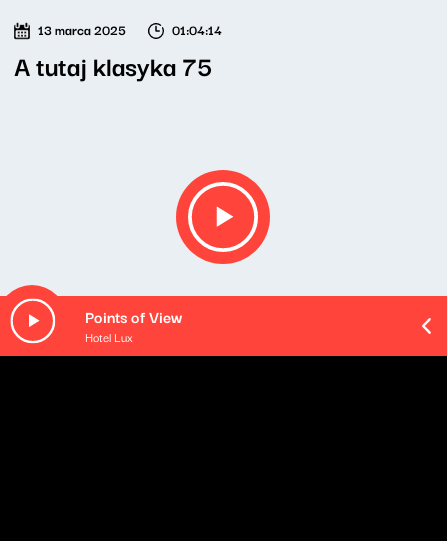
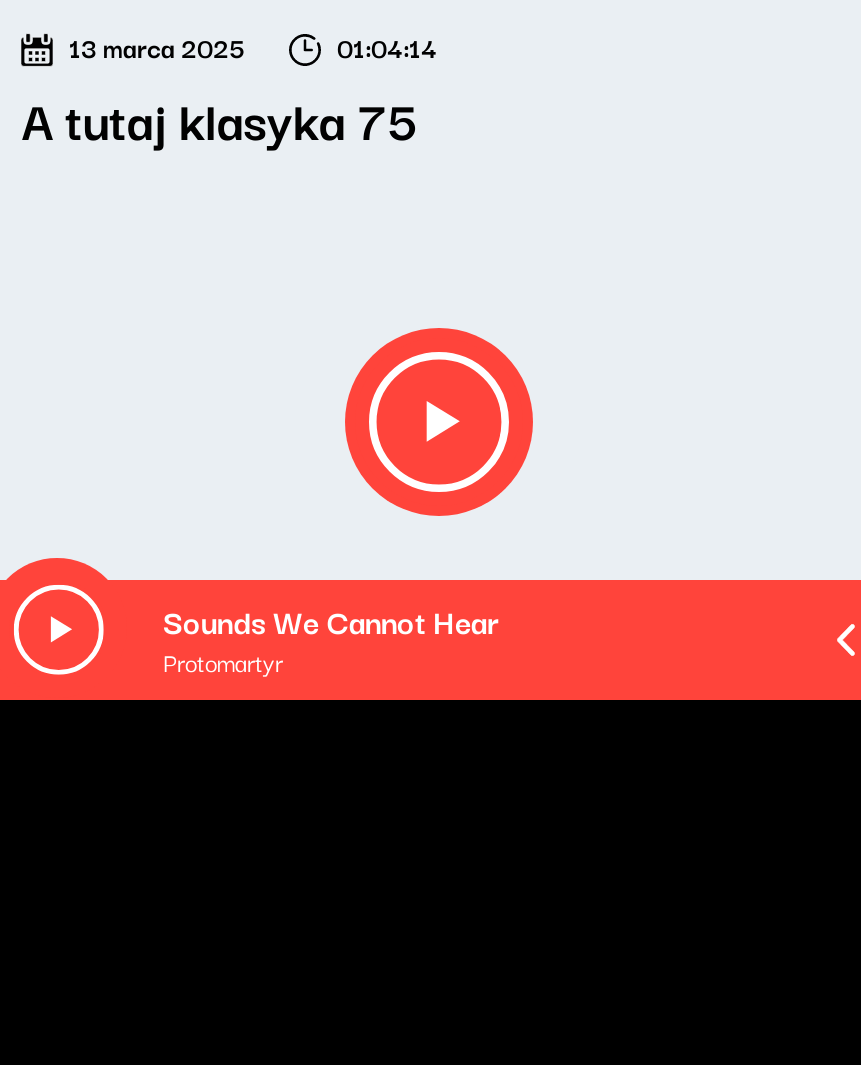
- Points of View
- Hotel Lux
+ Sounds We Cannot Hear
+ Protomartyr
